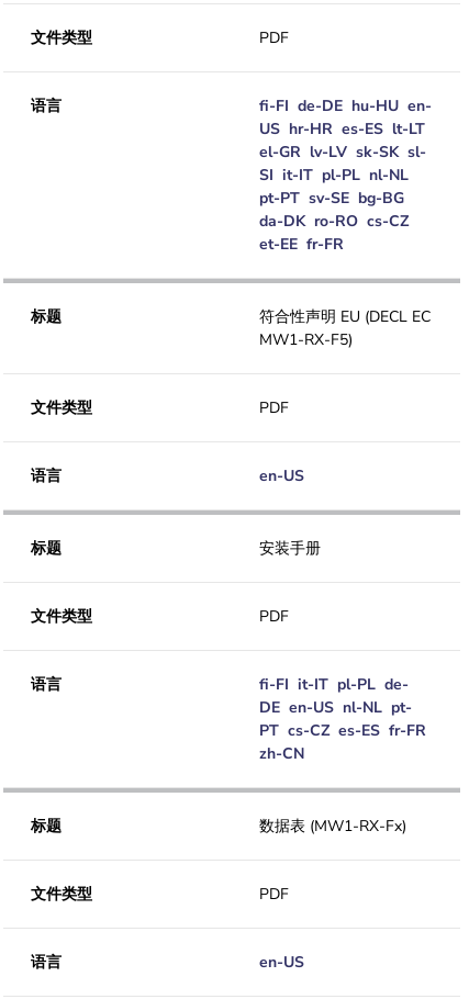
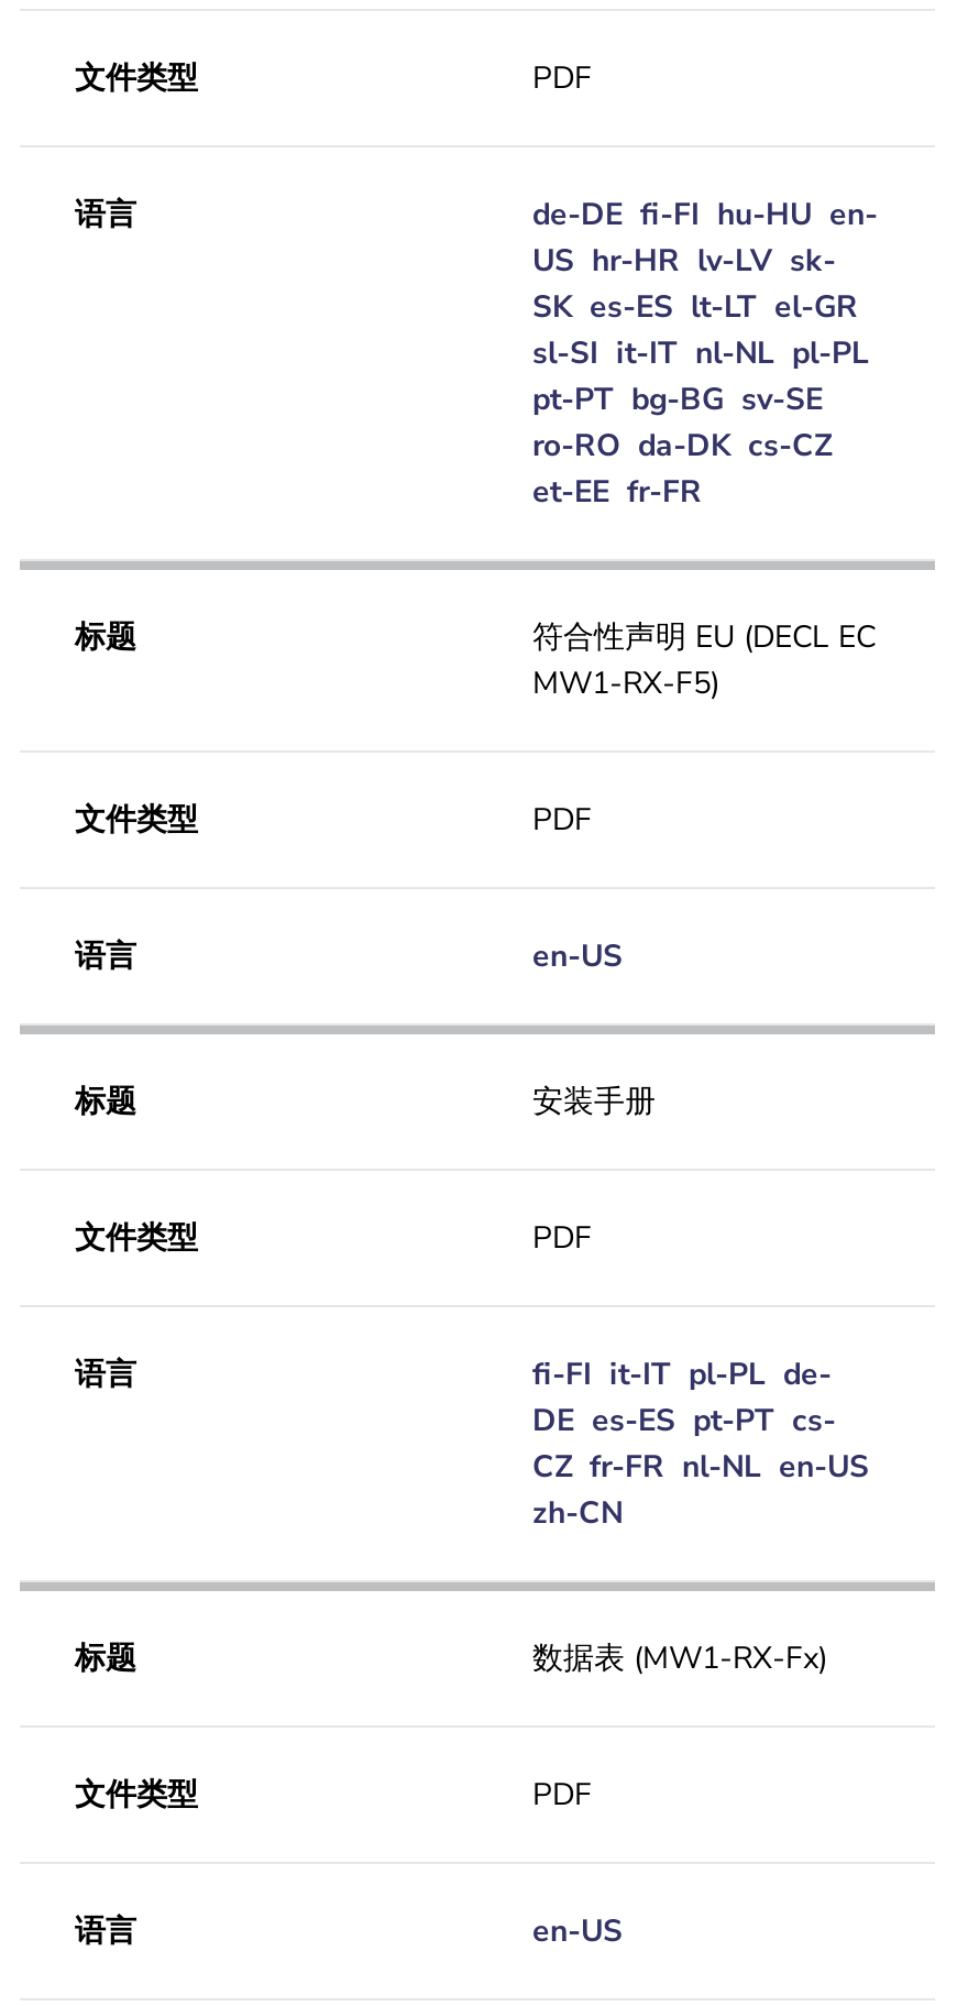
- fi-FI de-DE hu-HU en-
- US hr-HR es-ES lt-LT
- el-GR lv-LV sk-SK sl-
- SI it-IT pl-PL nl-NL
- pt-PT sv-SE bg-BG
- da-DK ro-RO cs-CZ
+ de-DE fi-FI hu-HU en-
+ US hr-HR lv-LV sk-
+ SK es-ES lt-LT el-GR
+ sl-SI it-IT nl-NL pl-PL
+ pt-PT bg-BG sv-SE
+ ro-RO da-DK cs-CZ

- DE en-US nl-NL pt-
- PT cs-CZ es-ES fr-FR
+ DE es-ES pt-PT cs-
+ CZ fr-FR nl-NL en-US
